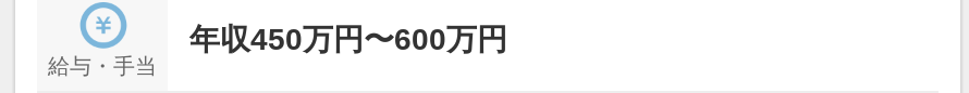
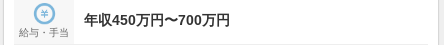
- 年収450万円〜600万円
+ 年収450万円〜700万円
